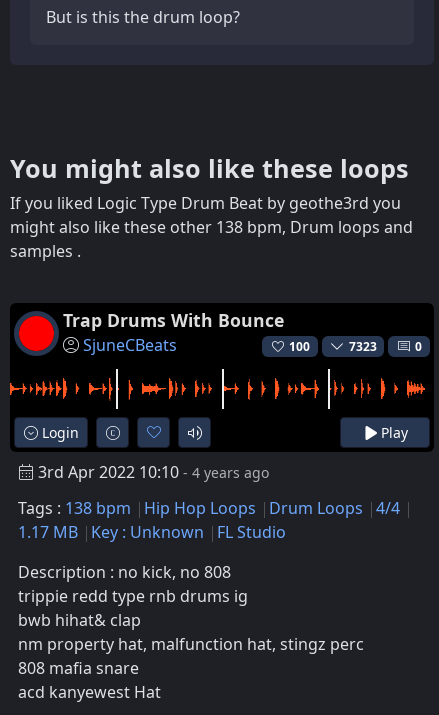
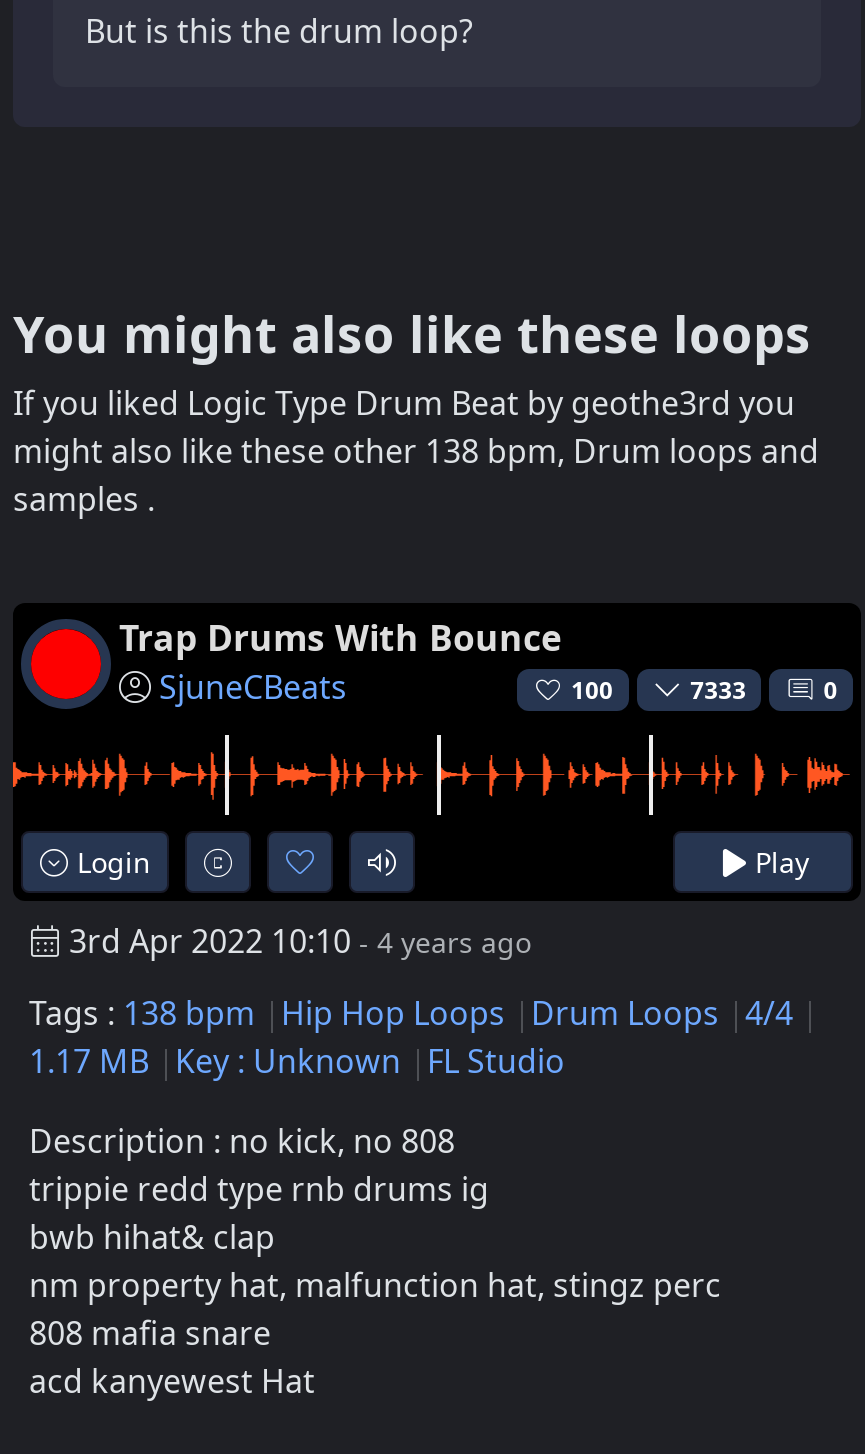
- 7323
+ 7333
